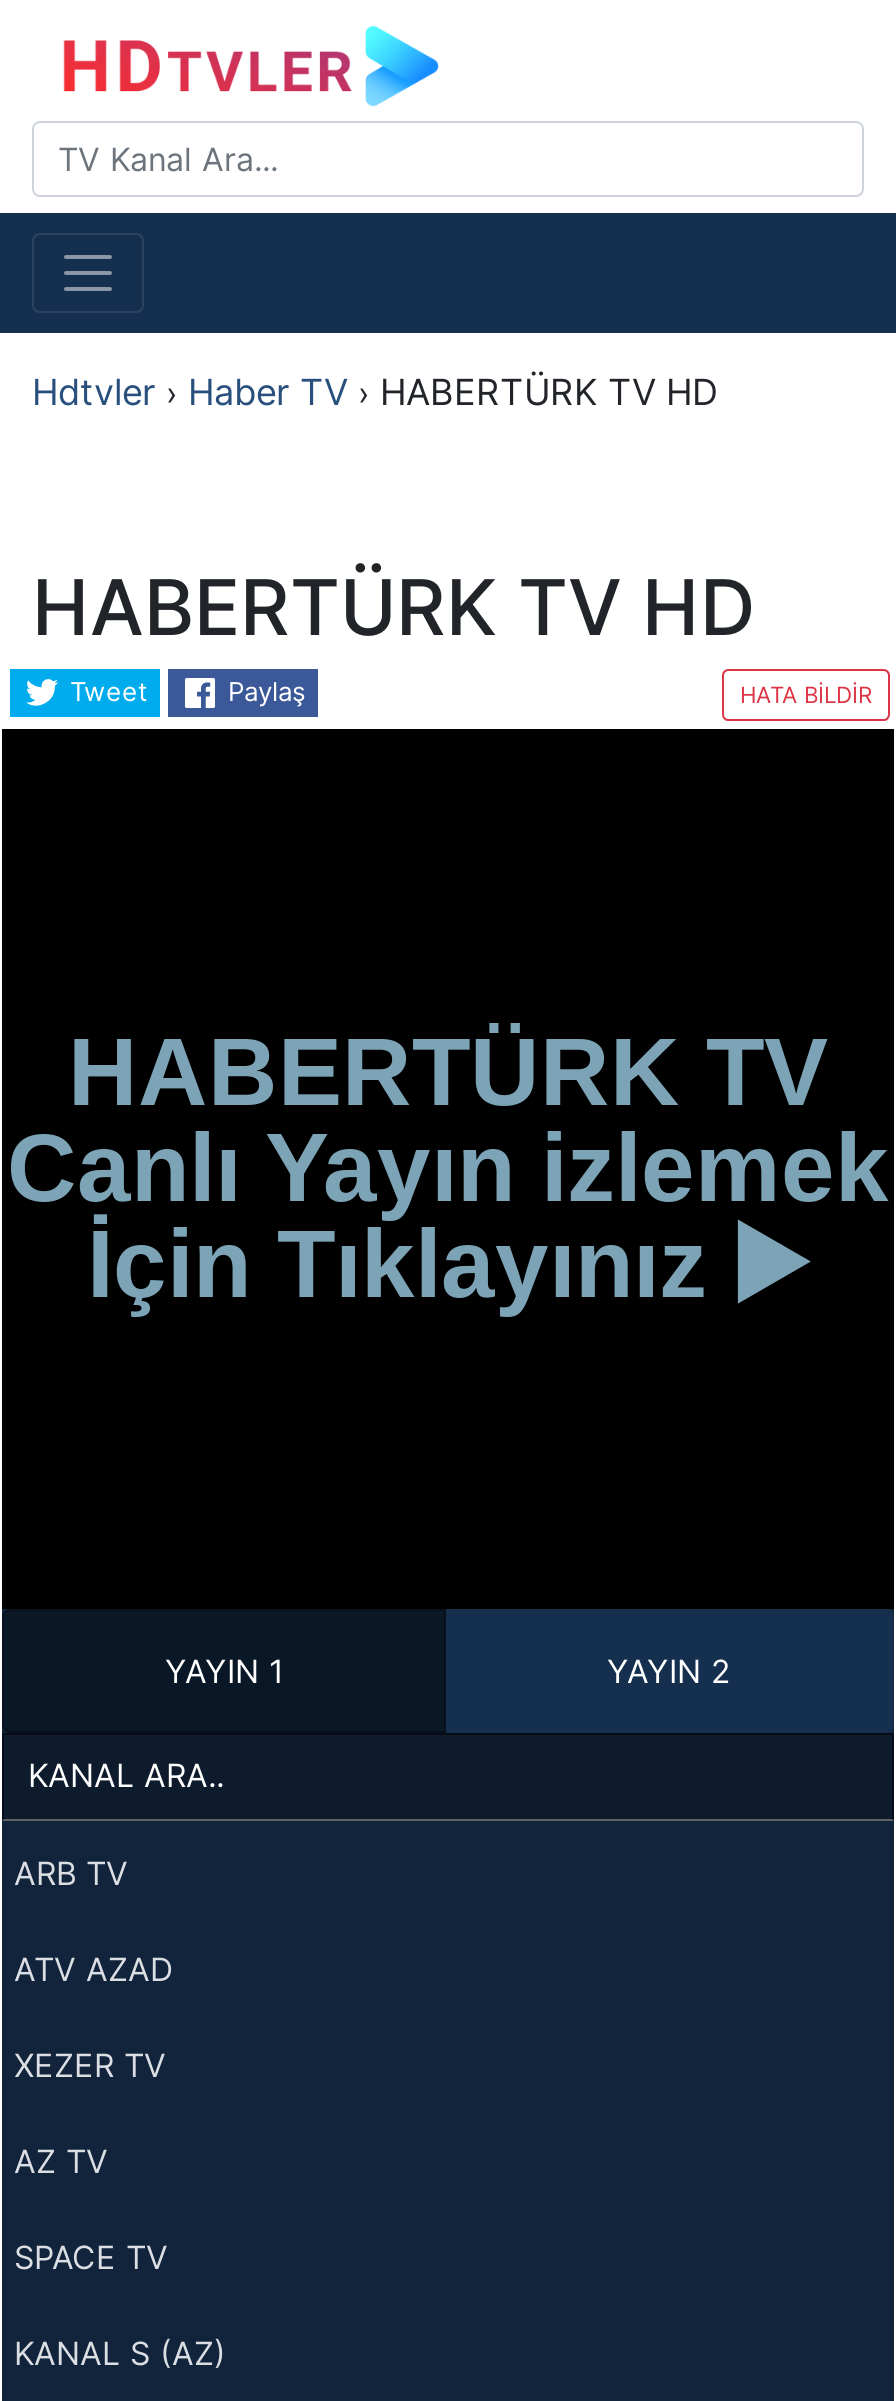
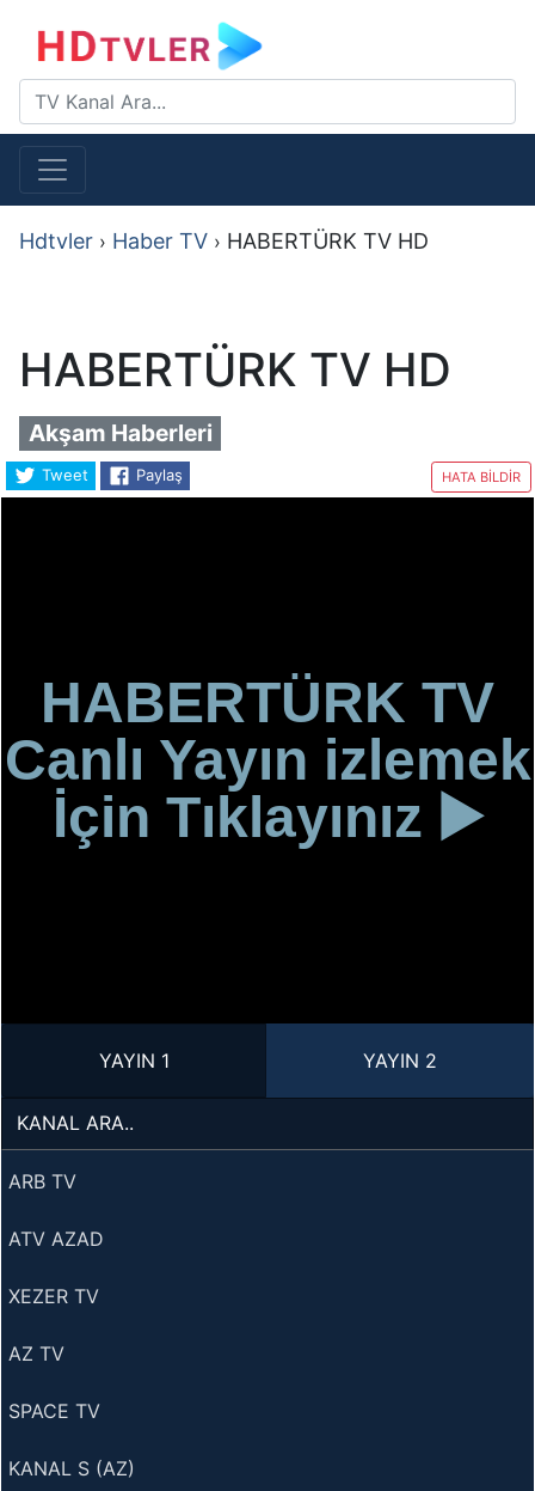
+ Akşam Haberleri
